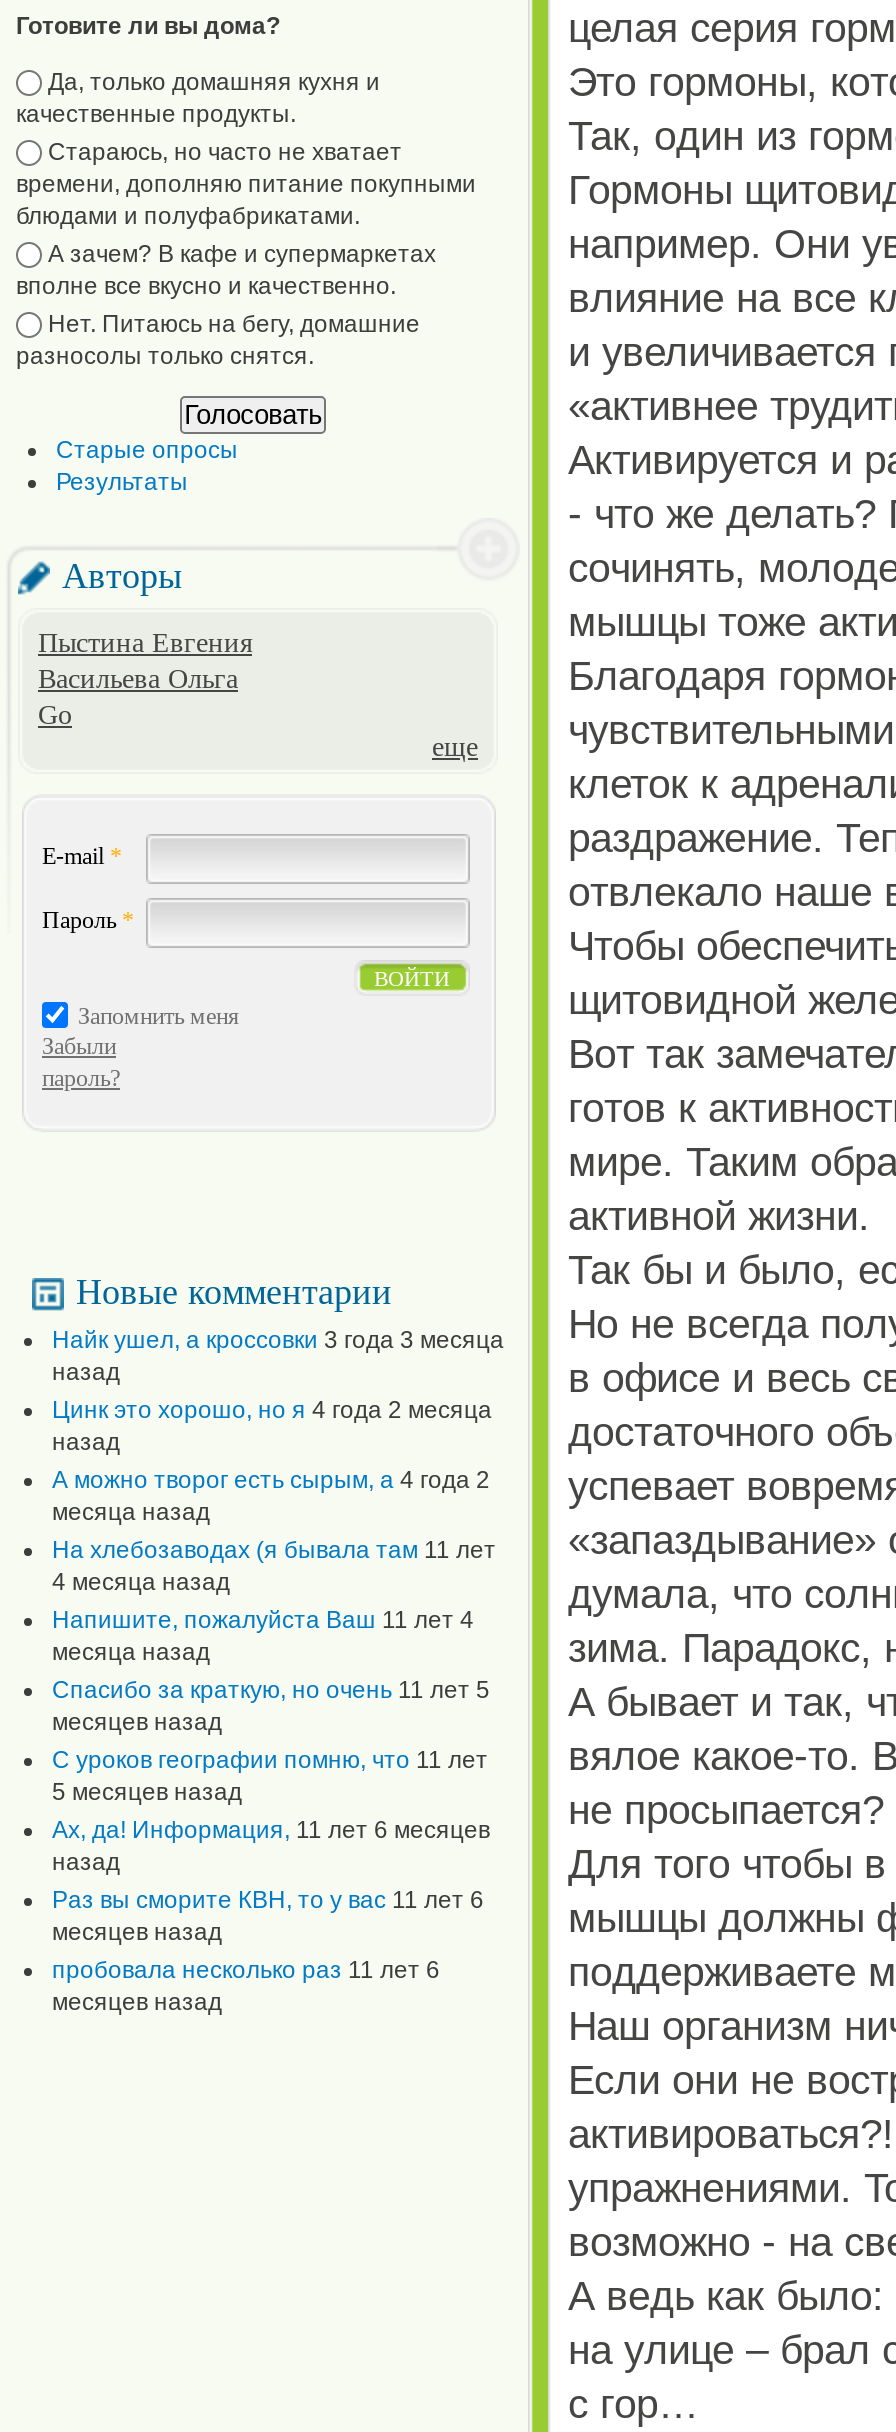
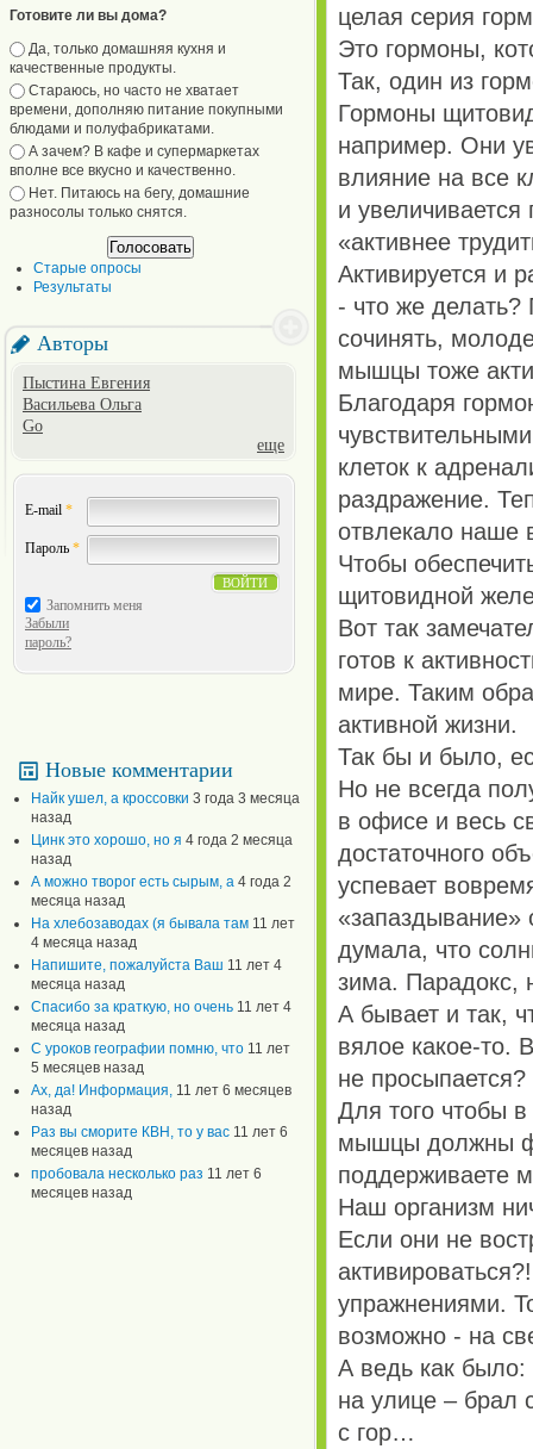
- Спасибо за краткую, но очень 11 лет 5
+ Спасибо за краткую, но очень 11 лет 4

- месяцев назад
+ месяца назад
